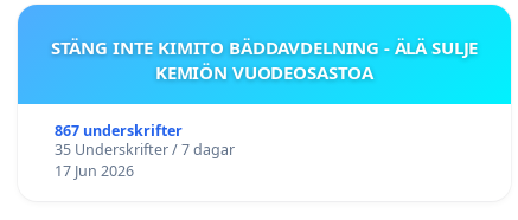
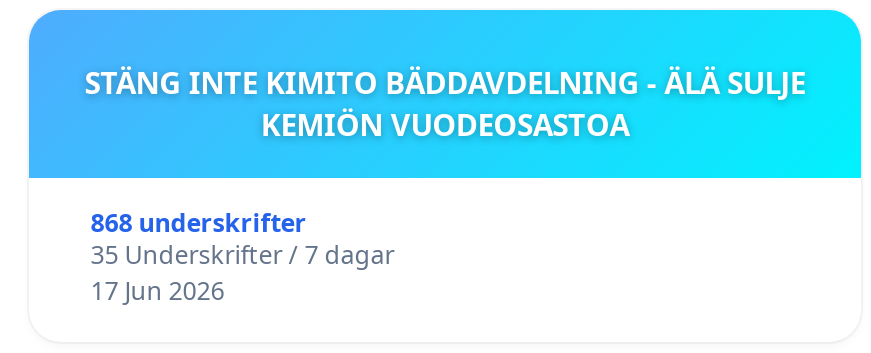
- 867 underskrifter
+ 868 underskrifter
